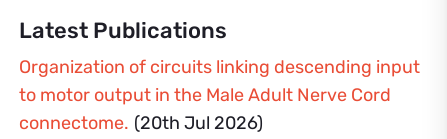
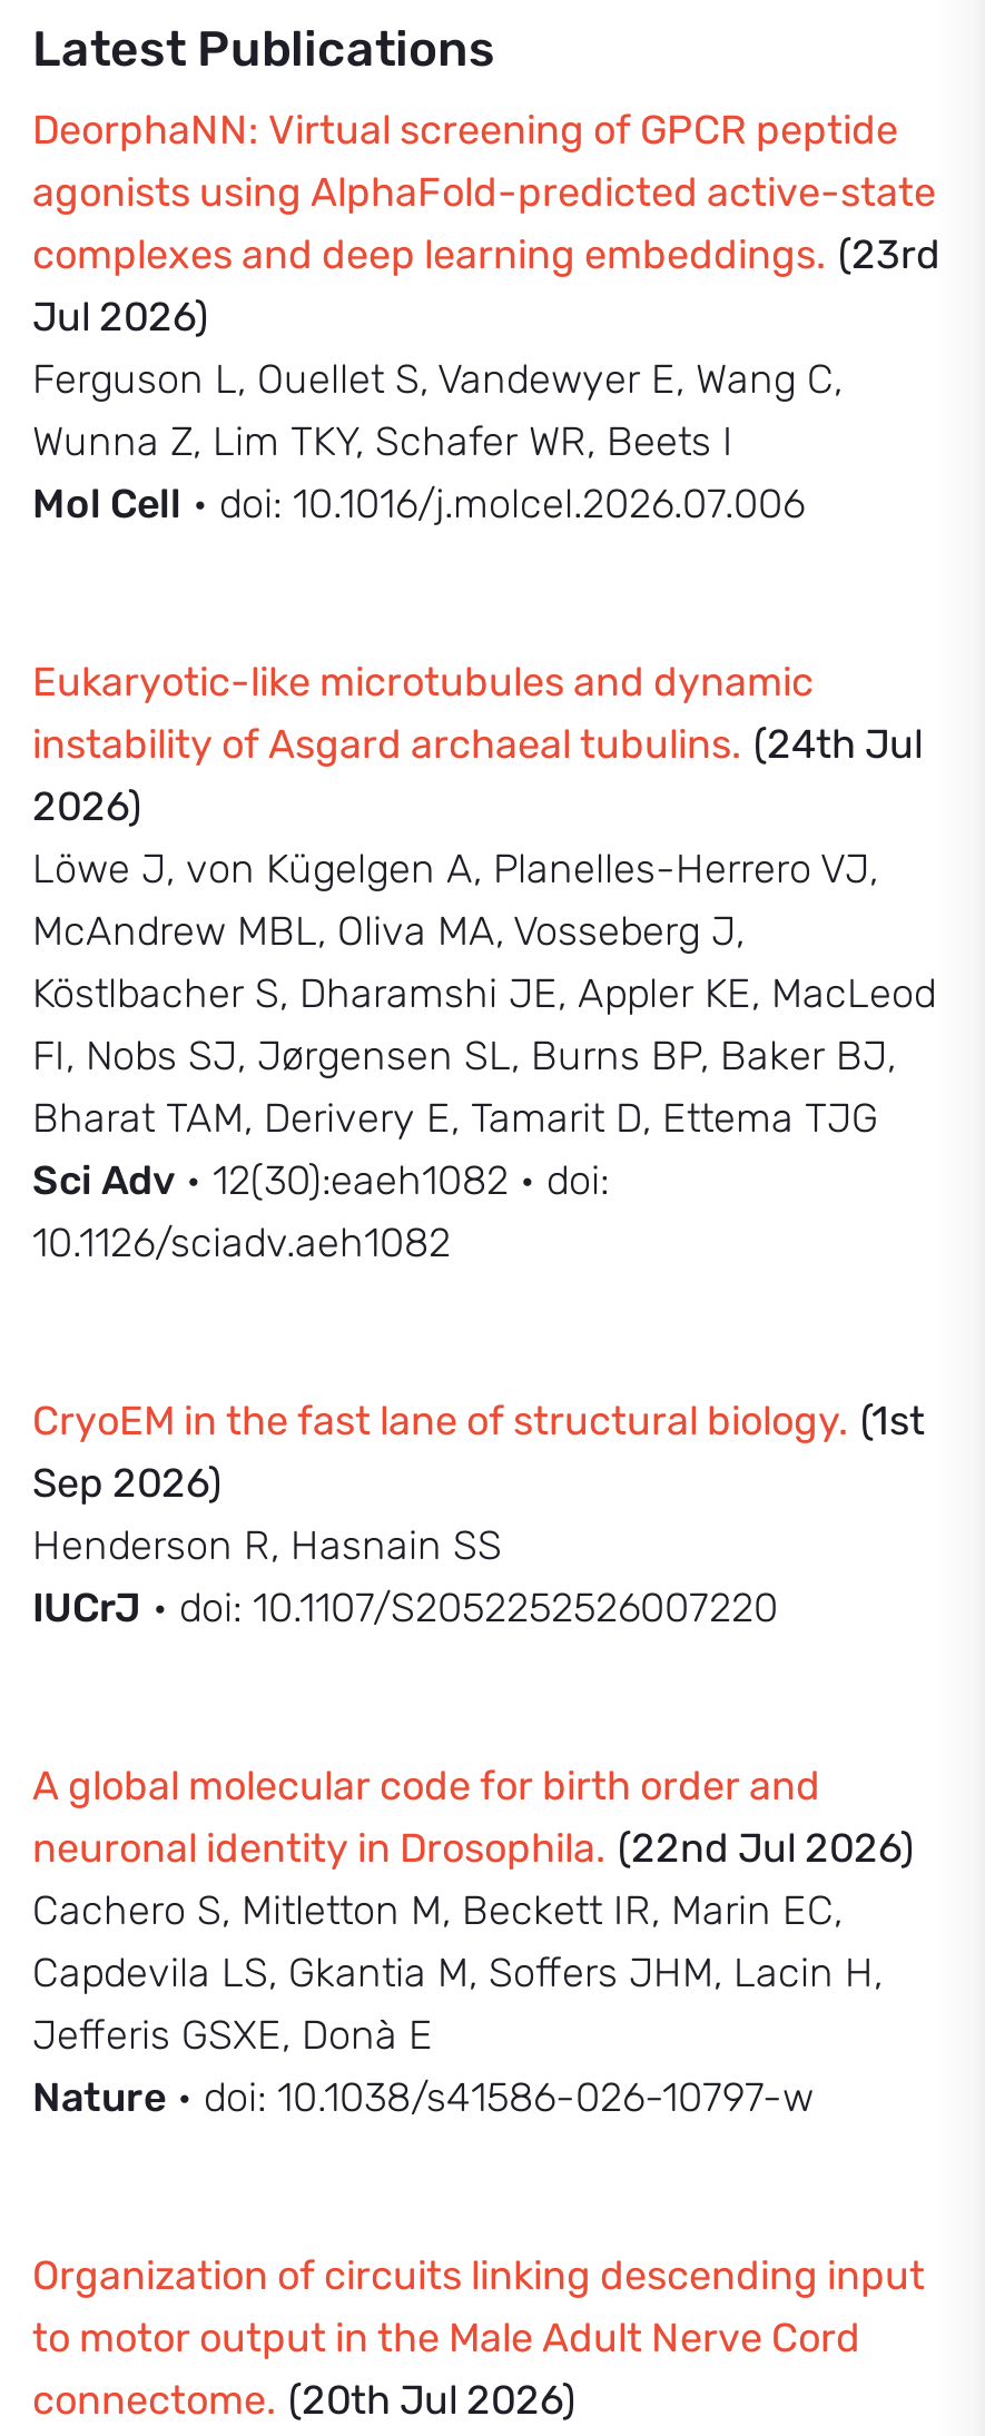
+ DeorphaNN: Virtual screening of GPCR peptide
+ agonists using AlphaFold-predicted active-state
+ complexes and deep learning embeddings. (23rd
+ Jul 2026)
+ Ferguson L, Ouellet S, Vandewyer E, Wang C,
+ Wunna Z, Lim TKY, Schafer WR, Beets I
+ Mol Cell • doi: 10.1016/j.molcel.2026.07.006

+ Eukaryotic-like microtubules and dynamic
+ instability of Asgard archaeal tubulins. (24th Jul
+ 2026)
+ Löwe J, von Kügelgen A, Planelles-Herrero VJ,
+ McAndrew MBL, Oliva MA, Vosseberg J,
+ Köstlbacher S, Dharamshi JE, Appler KE, MacLeod
+ FI, Nobs SJ, Jørgensen SL, Burns BP, Baker BJ,
+ Bharat TAM, Derivery E, Tamarit D, Ettema TJG
+ Sci Adv • 12(30):eaeh1082 • doi:
+ 10.1126/sciadv.aeh1082

+ CryoEM in the fast lane of structural biology. (1st
+ Sep 2026)
+ Henderson R, Hasnain SS
+ IUCrJ • doi: 10.1107/S2052252526007220

+ A global molecular code for birth order and
+ neuronal identity in Drosophila. (22nd Jul 2026)
+ Cachero S, Mitletton M, Beckett IR, Marin EC,
+ Capdevila LS, Gkantia M, Soffers JHM, Lacin H,
+ Jefferis GSXE, Donà E
+ Nature • doi: 10.1038/s41586-026-10797-w
